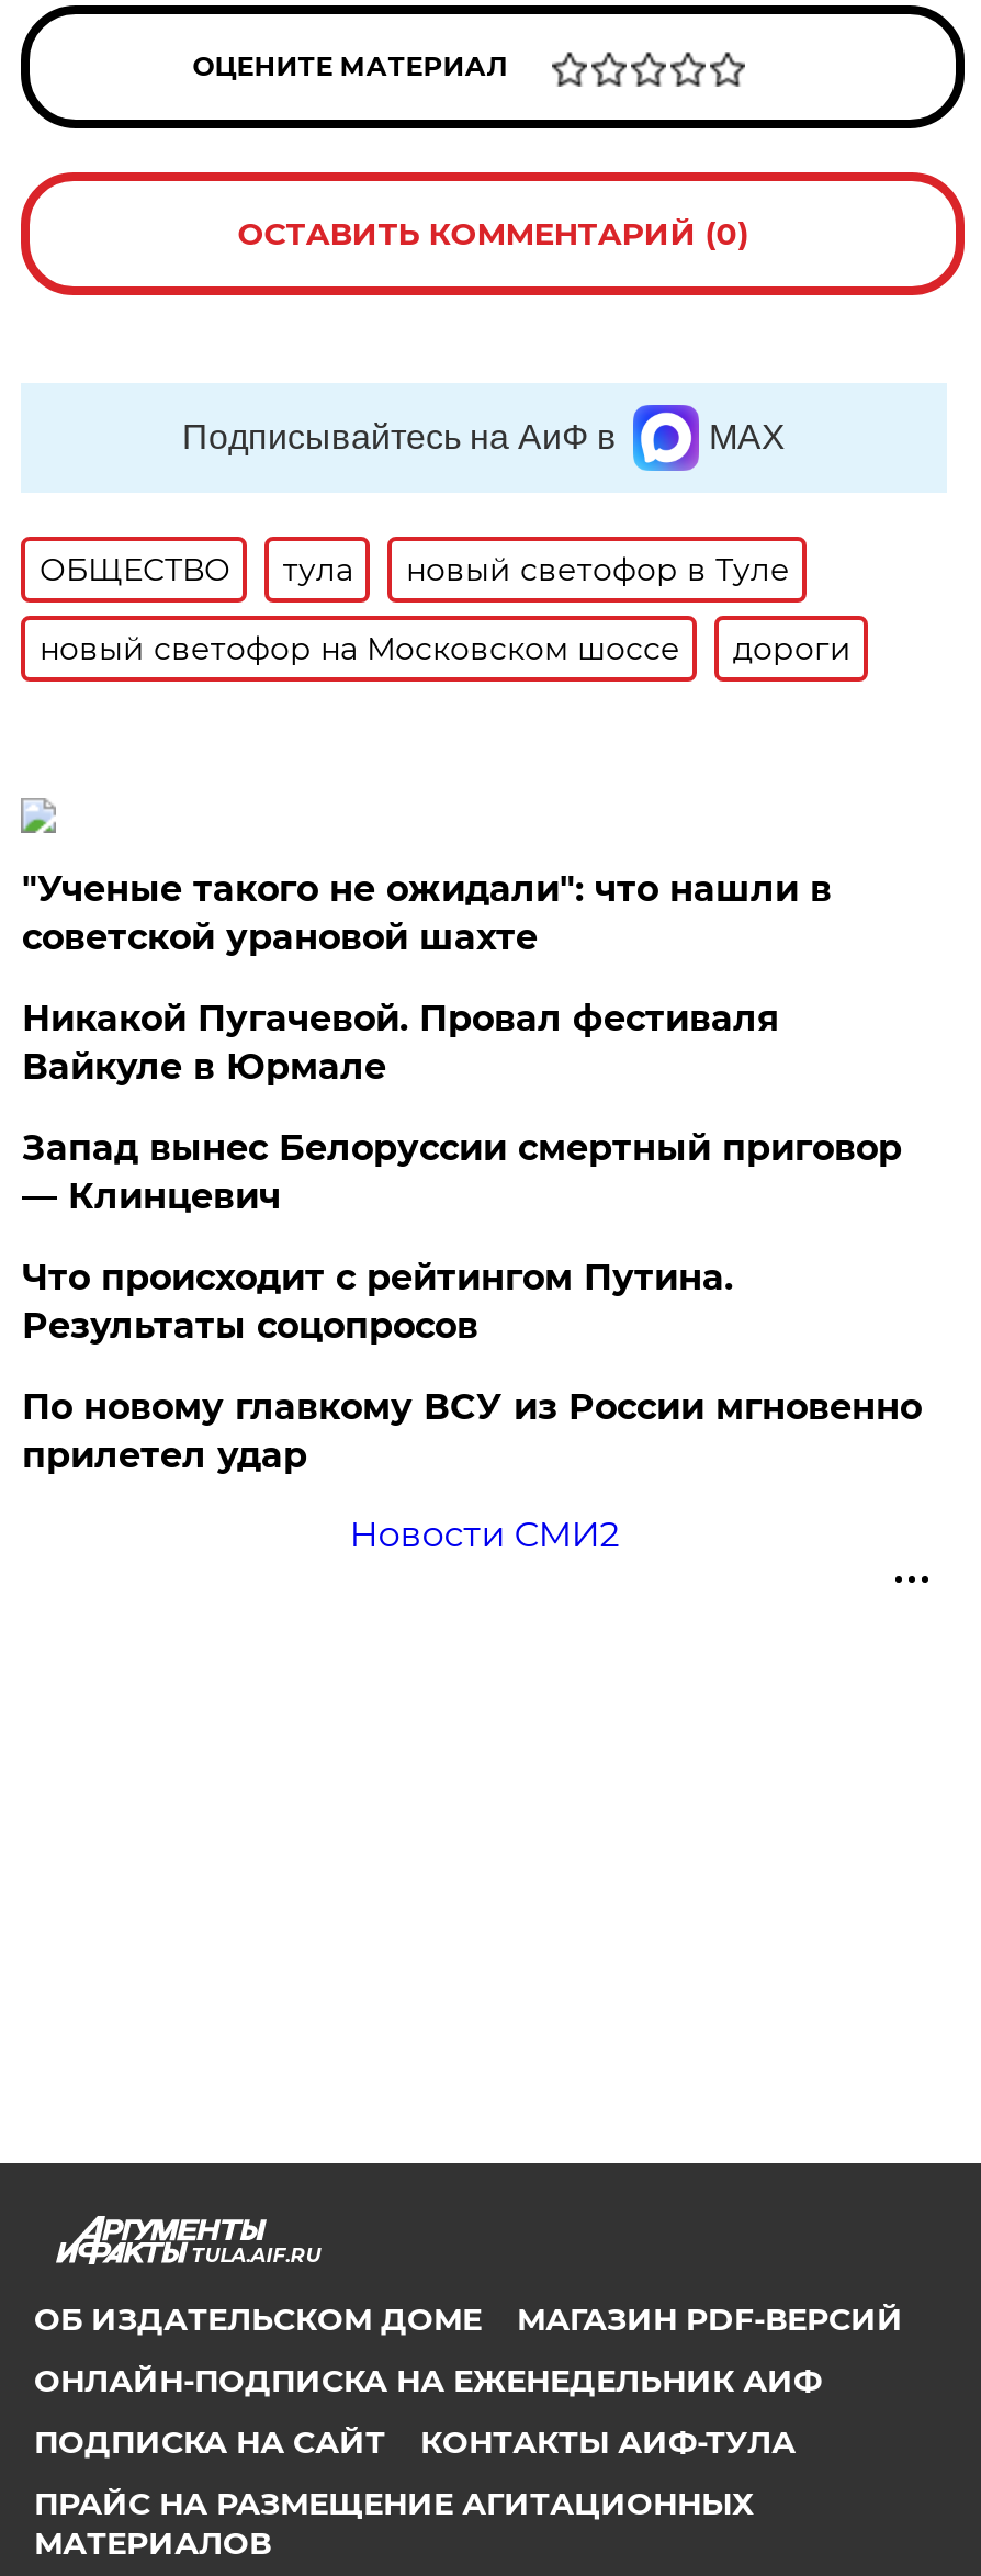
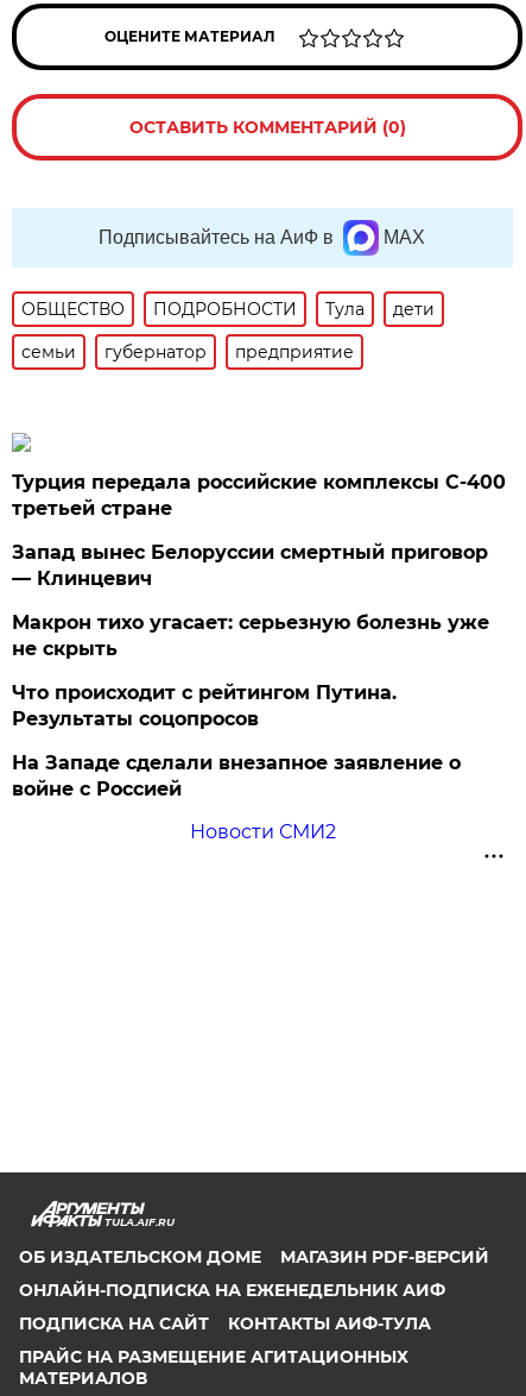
- тула
- новый светофор в Туле
- новый светофор на Московском шоссе
- дороги
+ ПОДРОБНОСТИ
+ Тула
+ дети
+ семьи
+ губернатор
+ предприятие

- "Ученые такого не ожидали": что нашли в
- советской урановой шахте
- Никакой Пугачевой. Провал фестиваля
- Вайкуле в Юрмале
+ Турция передала российские комплексы С-400
+ третьей стране

moved up: Запад вынес Белоруссии смертный приговор | — Клинцевич

+ Макрон тихо угасает: серьезную болезнь уже
+ не скрыть

- По новому главкому ВСУ из России мгновенно
- прилетел удар
+ На Западе сделали внезапное заявление о
+ войне с Россией
